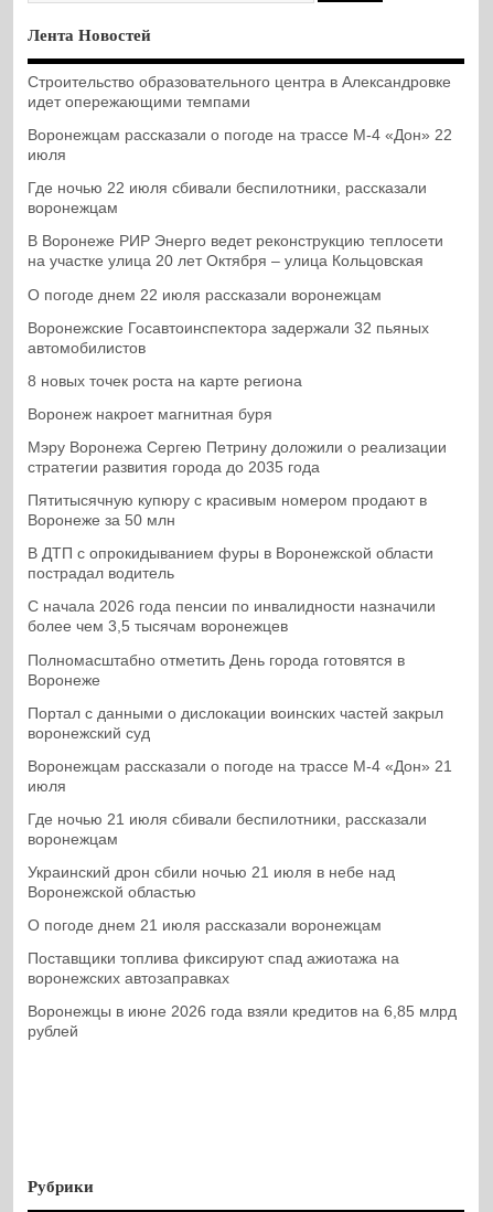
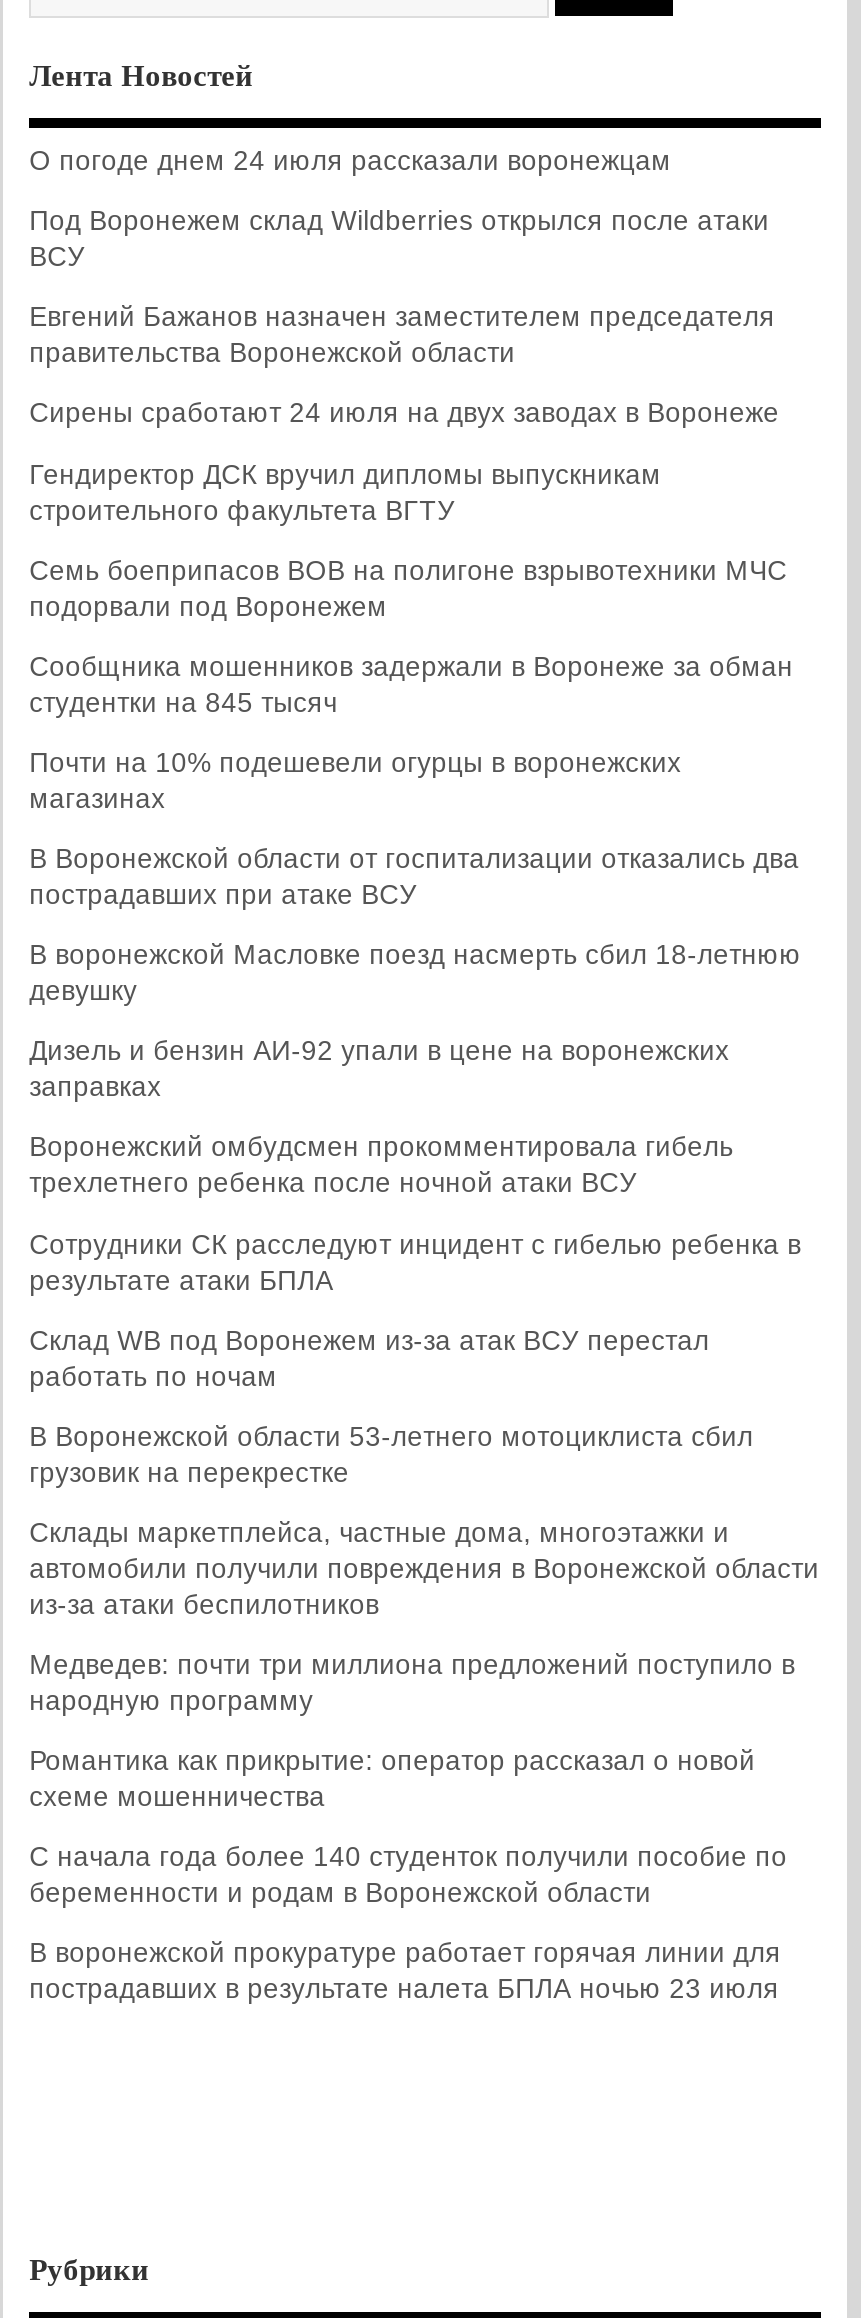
- Строительство образовательного центра в Александровке
- идет опережающими темпами
+ О погоде днем 24 июля рассказали воронежцам

- Воронежцам рассказали о погоде на трассе М-4 «Дон» 22
- июля
+ Под Воронежем склад Wildberries открылся после атаки
+ ВСУ

- Где ночью 22 июля сбивали беспилотники, рассказали
- воронежцам
+ Евгений Бажанов назначен заместителем председателя
+ правительства Воронежской области

- В Воронеже РИР Энерго ведет реконструкцию теплосети
- на участке улица 20 лет Октября – улица Кольцовская
+ Сирены сработают 24 июля на двух заводах в Воронеже

- О погоде днем 22 июля рассказали воронежцам
+ Гендиректор ДСК вручил дипломы выпускникам
+ строительного факультета ВГТУ

- Воронежские Госавтоинспектора задержали 32 пьяных
- автомобилистов
+ Семь боеприпасов ВОВ на полигоне взрывотехники МЧС
+ подорвали под Воронежем

- 8 новых точек роста на карте региона
+ Сообщника мошенников задержали в Воронеже за обман
+ студентки на 845 тысяч

- Воронеж накроет магнитная буря
+ Почти на 10% подешевели огурцы в воронежских
+ магазинах

- Мэру Воронежа Сергею Петрину доложили о реализации
- стратегии развития города до 2035 года
+ В Воронежской области от госпитализации отказались два
+ пострадавших при атаке ВСУ

- Пятитысячную купюру с красивым номером продают в
- Воронеже за 50 млн
+ В воронежской Масловке поезд насмерть сбил 18-летнюю
+ девушку

- В ДТП с опрокидыванием фуры в Воронежской области
- пострадал водитель
+ Дизель и бензин АИ-92 упали в цене на воронежских
+ заправках

- С начала 2026 года пенсии по инвалидности назначили
- более чем 3,5 тысячам воронежцев
+ Воронежский омбудсмен прокомментировала гибель
+ трехлетнего ребенка после ночной атаки ВСУ

- Полномасштабно отметить День города готовятся в
- Воронеже
+ Сотрудники СК расследуют инцидент с гибелью ребенка в
+ результате атаки БПЛА

- Портал с данными о дислокации воинских частей закрыл
- воронежский суд
+ Склад WB под Воронежем из-за атак ВСУ перестал
+ работать по ночам

- Воронежцам рассказали о погоде на трассе М-4 «Дон» 21
- июля
+ В Воронежской области 53-летнего мотоциклиста сбил
+ грузовик на перекрестке

- Где ночью 21 июля сбивали беспилотники, рассказали
- воронежцам
+ Склады маркетплейса, частные дома, многоэтажки и
+ автомобили получили повреждения в Воронежской области
+ из-за атаки беспилотников

- Украинский дрон сбили ночью 21 июля в небе над
- Воронежской областью
+ Медведев: почти три миллиона предложений поступило в
+ народную программу

- О погоде днем 21 июля рассказали воронежцам
+ Романтика как прикрытие: оператор рассказал о новой
+ схеме мошенничества

- Поставщики топлива фиксируют спад ажиотажа на
- воронежских автозаправках
+ С начала года более 140 студенток получили пособие по
+ беременности и родам в Воронежской области

- Воронежцы в июне 2026 года взяли кредитов на 6,85 млрд
- рублей
+ В воронежской прокуратуре работает горячая линии для
+ пострадавших в результате налета БПЛА ночью 23 июля
